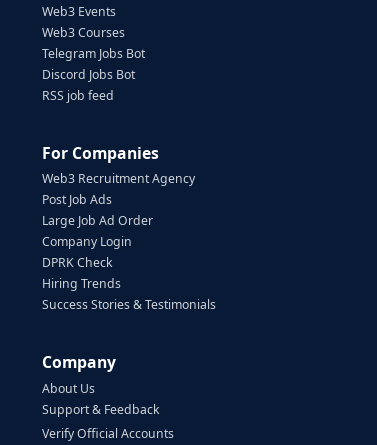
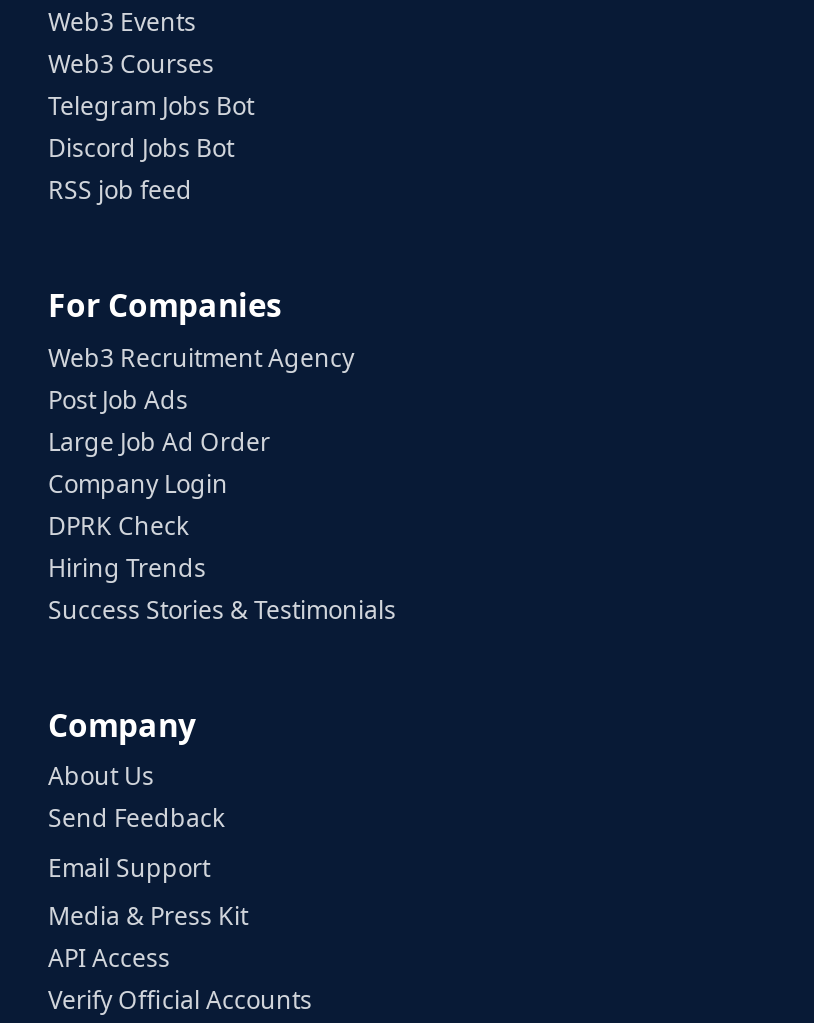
- Support & Feedback
+ Send Feedback
+ Email Support
+ Media & Press Kit
+ API Access
